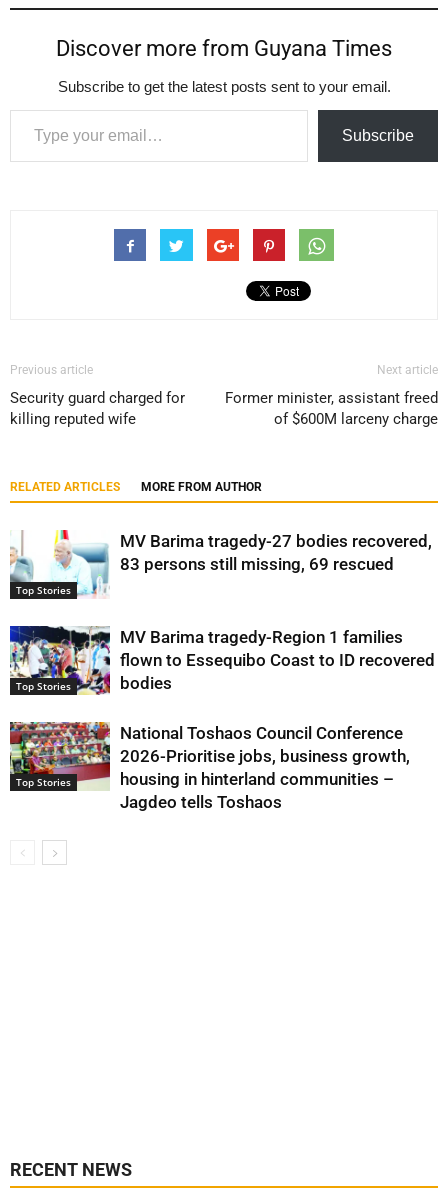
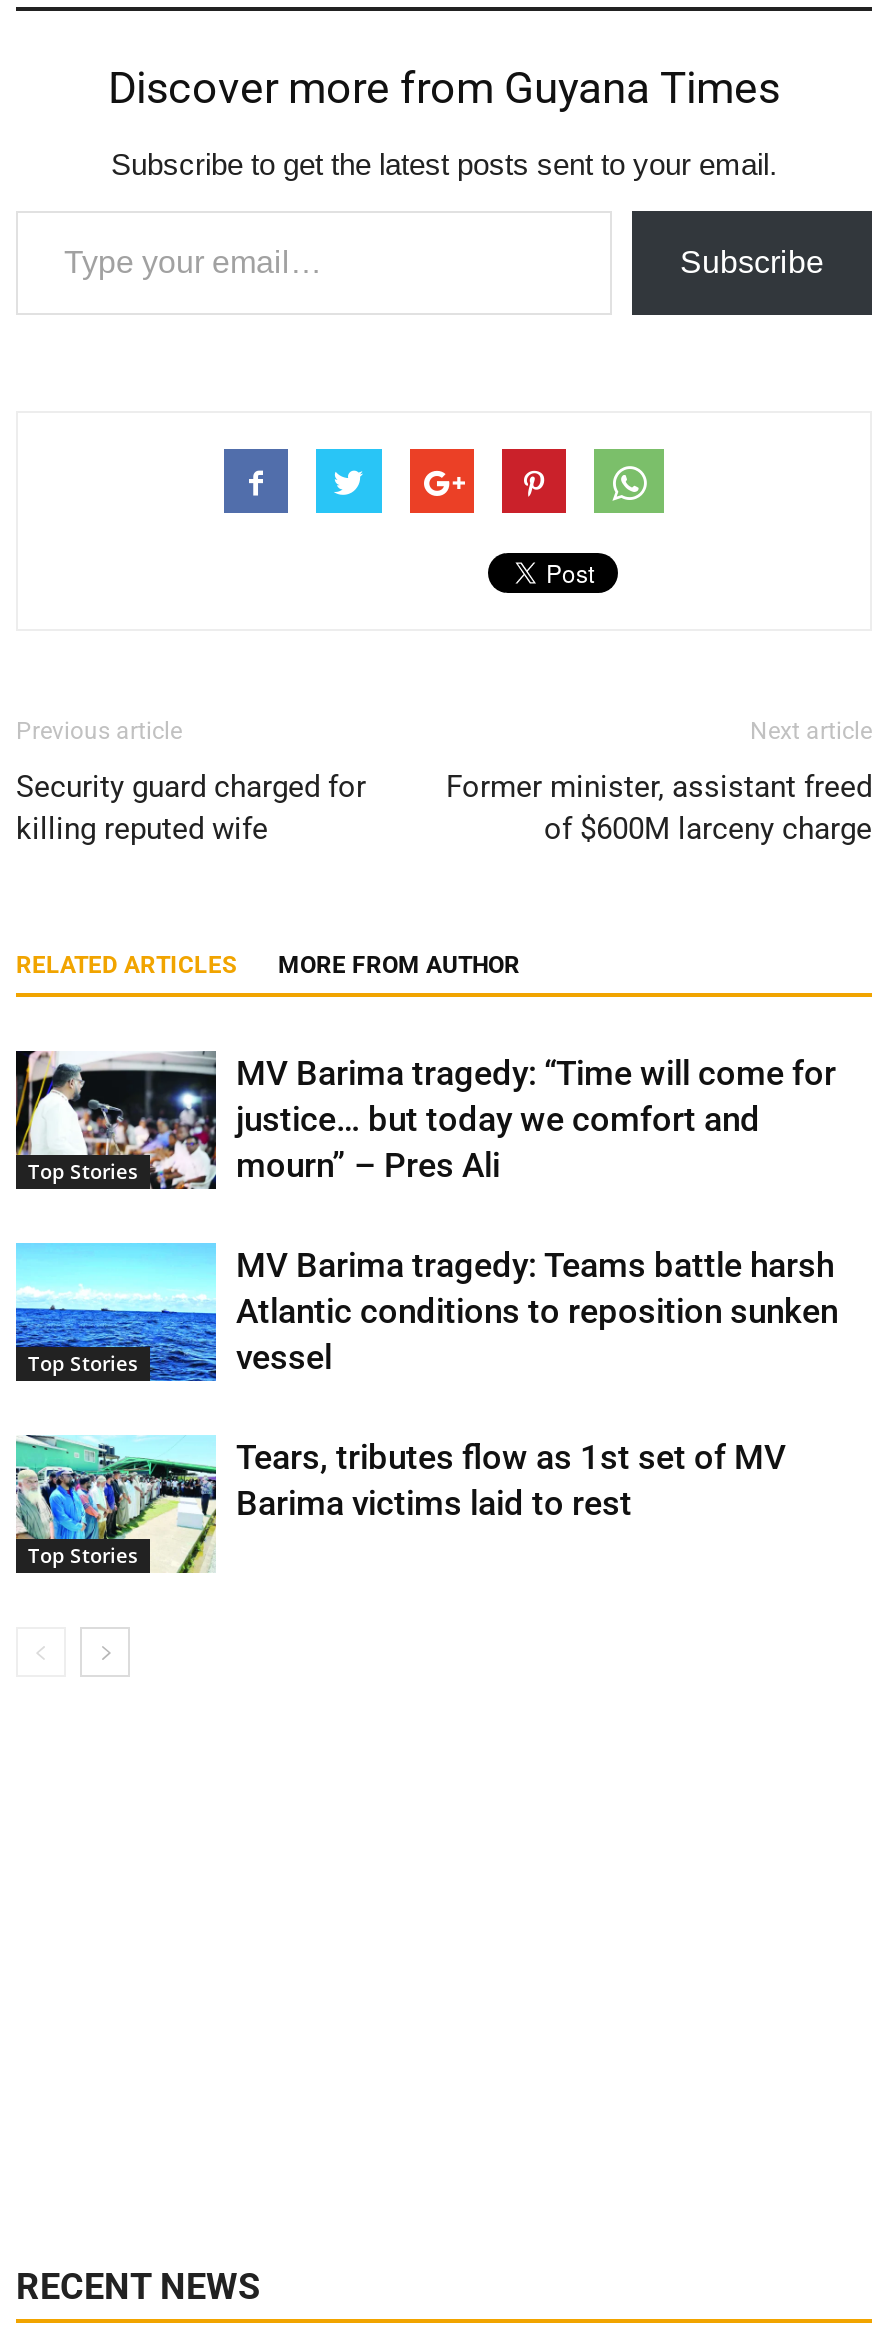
- [image]
- MV Barima tragedy-27 bodies recovered,
- 83 persons still missing, 69 rescued
+ [image]
+ MV Barima tragedy: “Time will come for
+ justice… but today we comfort and
+ mourn” – Pres Ali

- [image]
- MV Barima tragedy-Region 1 families
- flown to Essequibo Coast to ID recovered
- bodies
+ [image]
+ MV Barima tragedy: Teams battle harsh
+ Atlantic conditions to reposition sunken
+ vessel

- [image]
- National Toshaos Council Conference
- 2026-Prioritise jobs, business growth,
- housing in hinterland communities –
- Jagdeo tells Toshaos
+ [image]
+ Tears, tributes flow as 1st set of MV
+ Barima victims laid to rest
